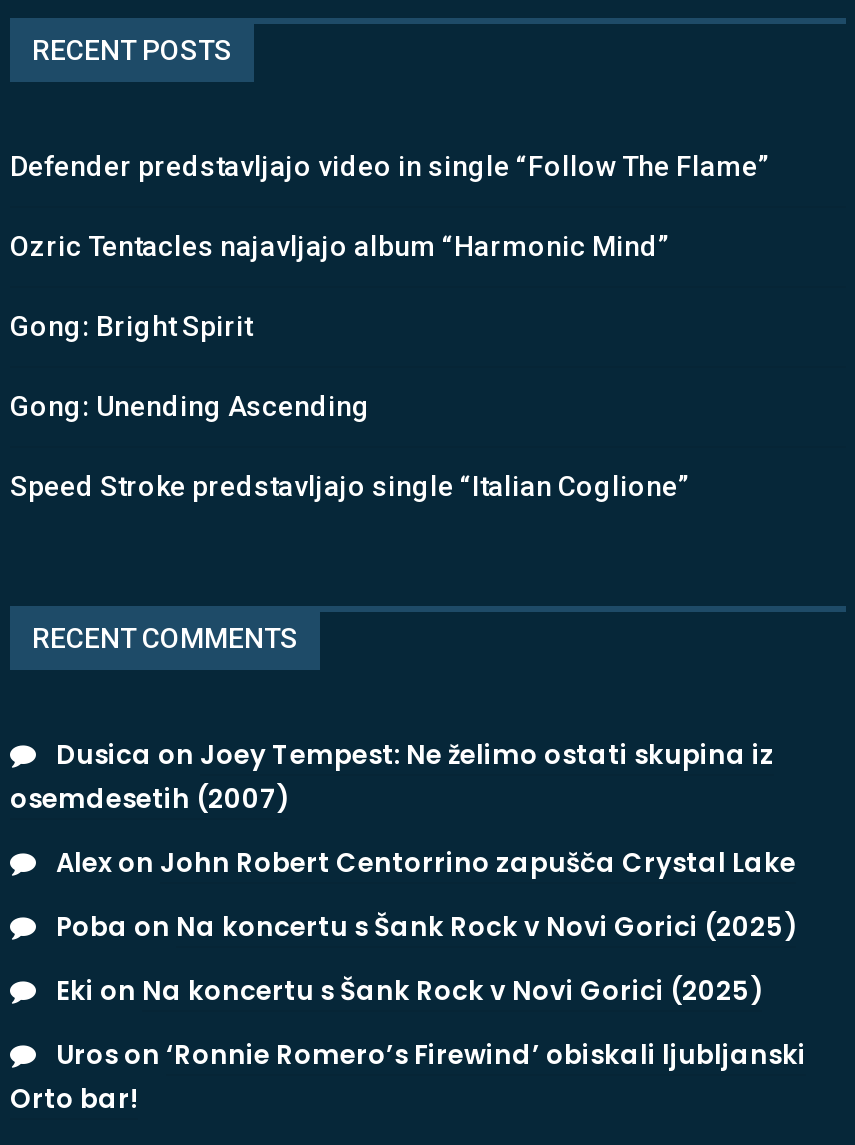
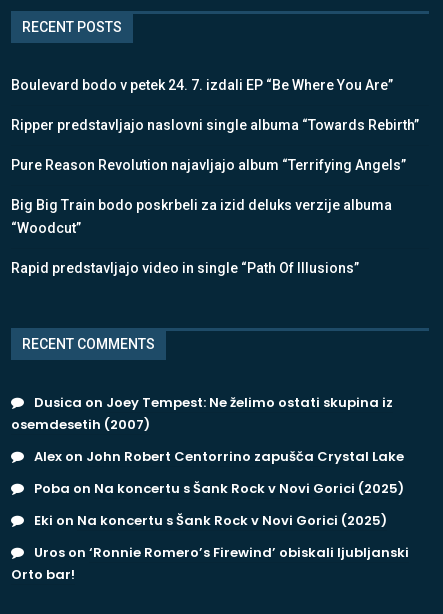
- Defender predstavljajo video in single “Follow The Flame”
+ Boulevard bodo v petek 24. 7. izdali EP “Be Where You Are”

- Ozric Tentacles najavljajo album “Harmonic Mind”
+ Ripper predstavljajo naslovni single albuma “Towards Rebirth”

- Gong: Bright Spirit
+ Pure Reason Revolution najavljajo album “Terrifying Angels”

- Gong: Unending Ascending
+ Big Big Train bodo poskrbeli za izid deluks verzije albuma
+ “Woodcut”

- Speed Stroke predstavljajo single “Italian Coglione”
+ Rapid predstavljajo video in single “Path Of Illusions”
